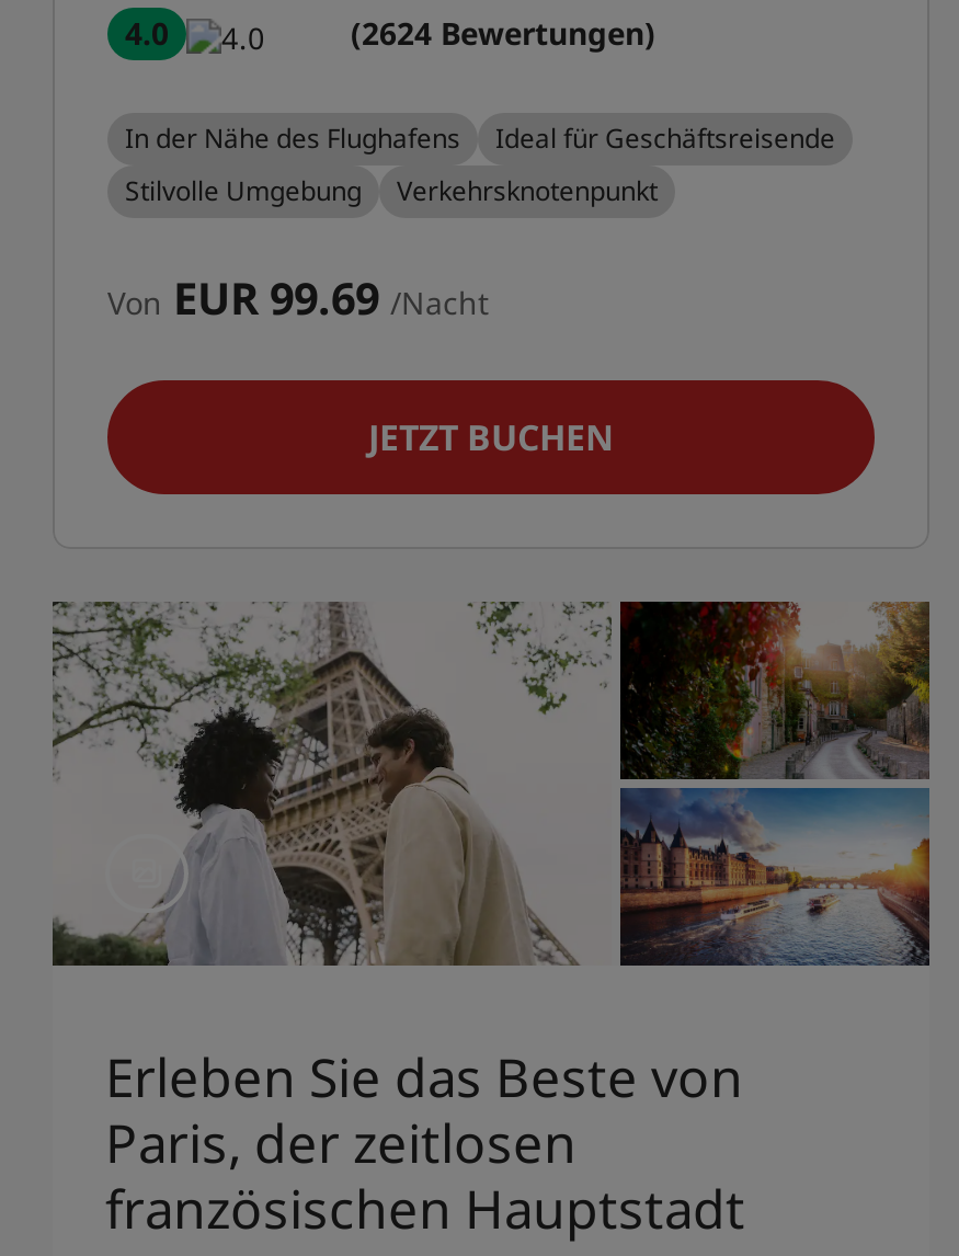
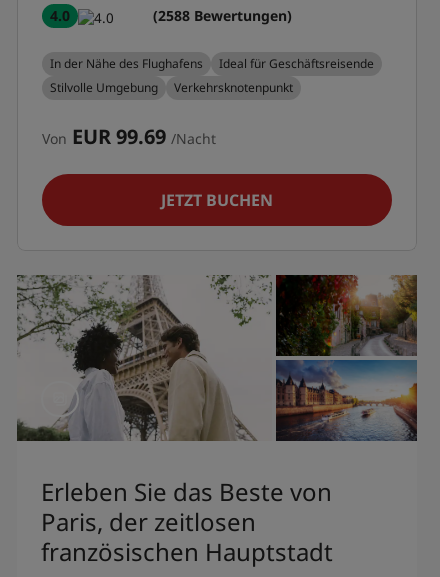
- (2624 Bewertungen)
+ (2588 Bewertungen)
